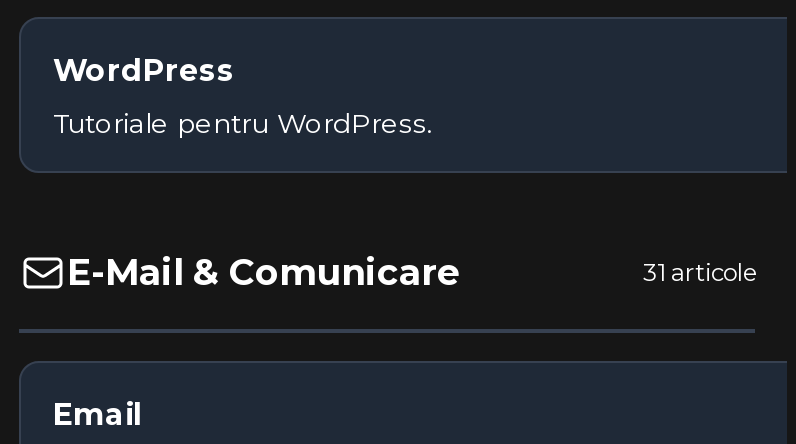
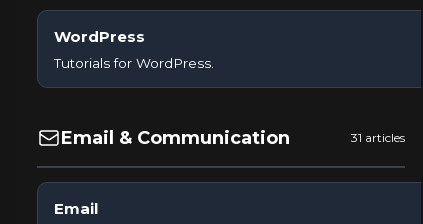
- Tutoriale pentru WordPress.
+ Tutorials for WordPress.

- E-Mail & Comunicare
- 31 articole
+ Email & Communication
+ 31 articles
